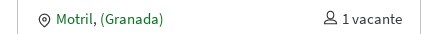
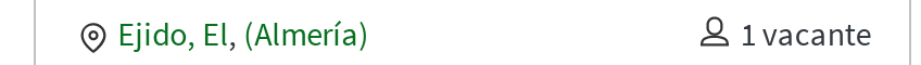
- Motril, (Granada)
+ Ejido, El, (Almería)
